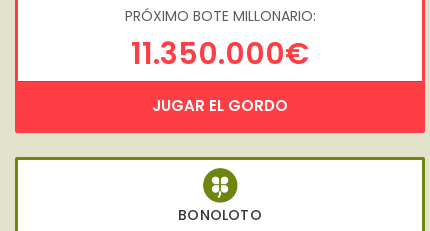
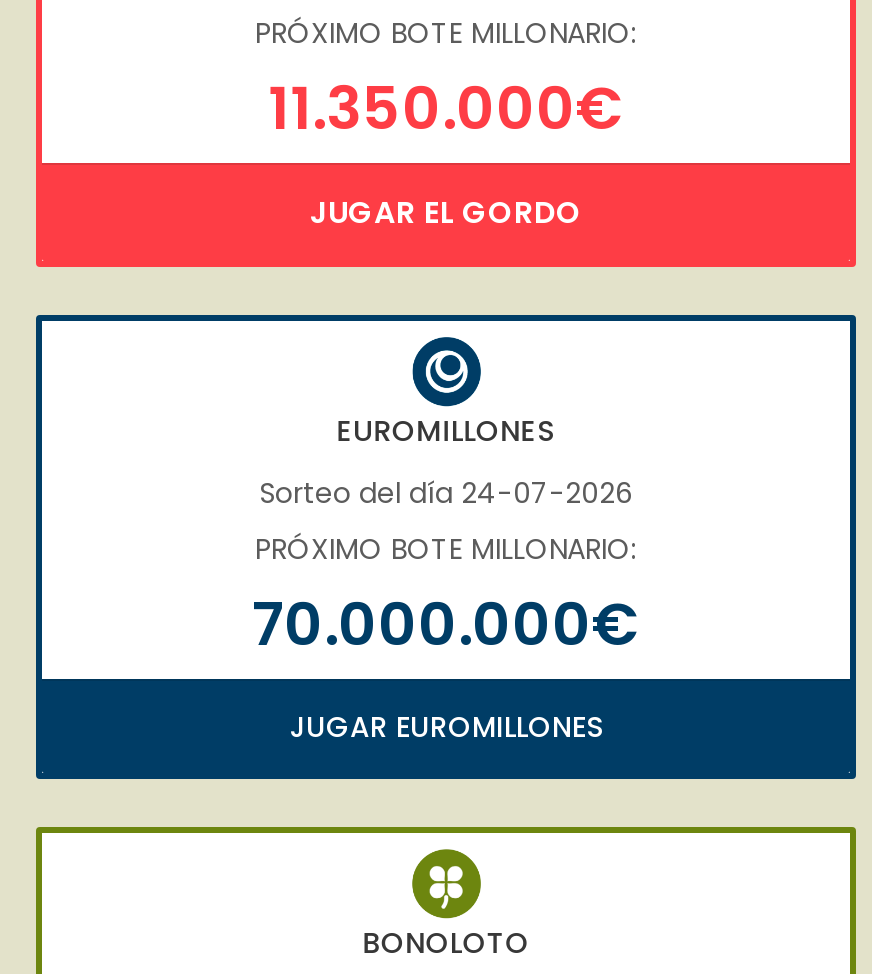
+ [image]
+ EUROMILLONES
+ Sorteo del día 24-07-2026
+ PRÓXIMO BOTE MILLONARIO:
+ 70.000.000€
+ JUGAR EUROMILLONES
